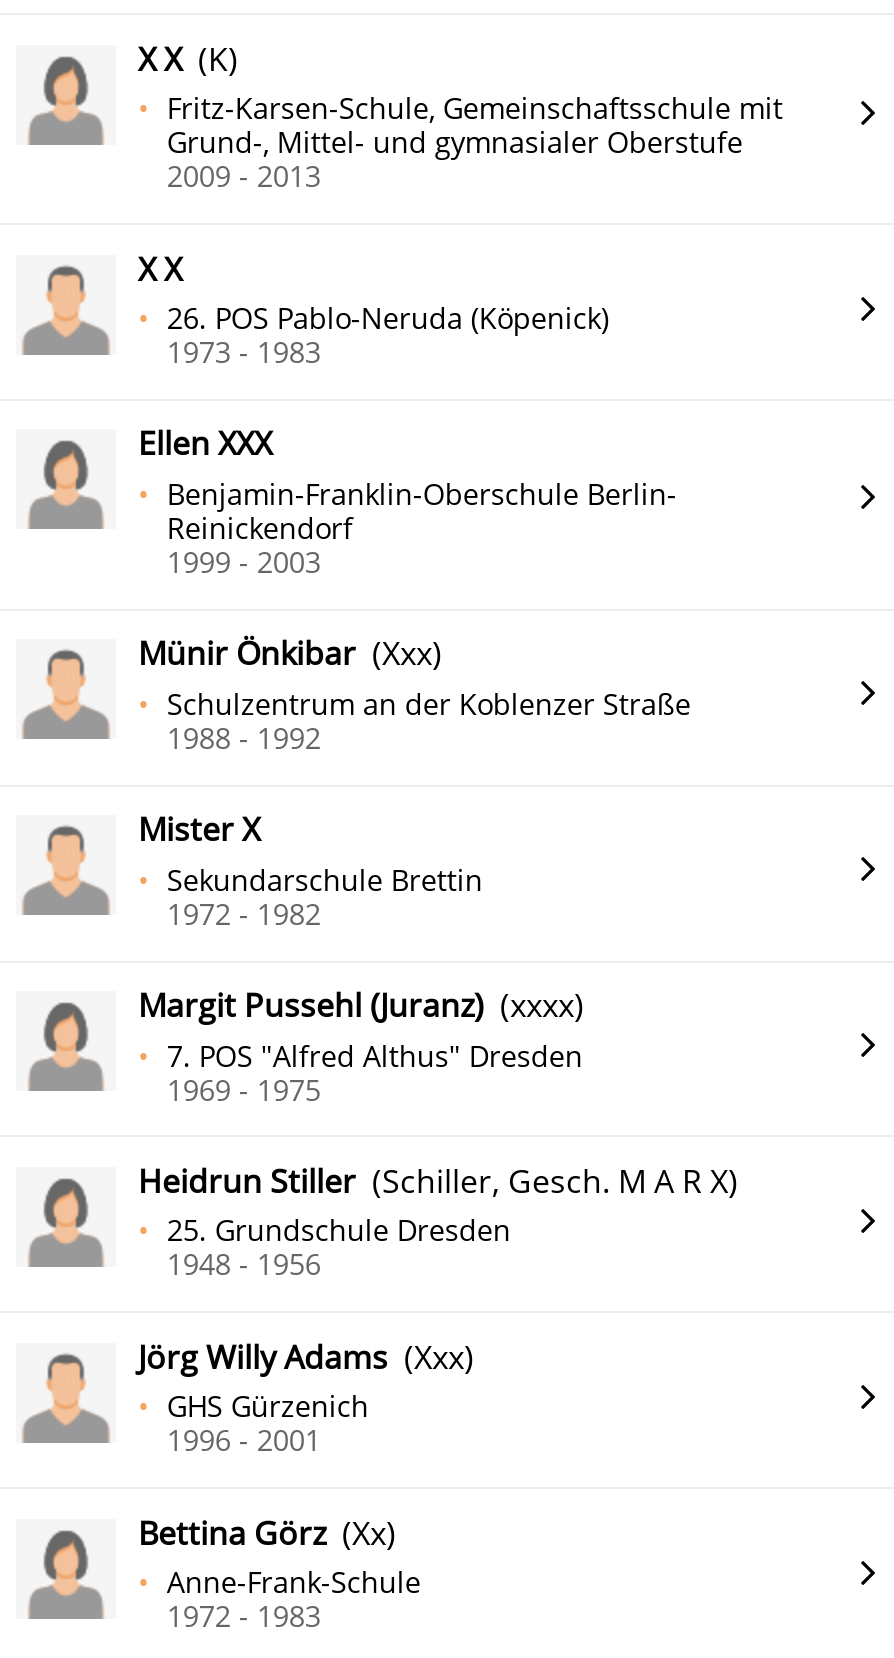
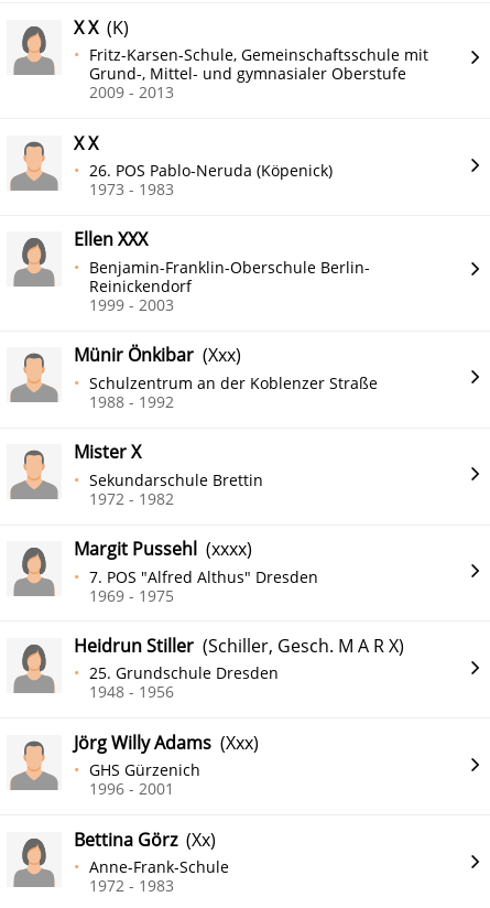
- Margit Pussehl (Juranz) (xxxx)
+ Margit Pussehl (xxxx)
